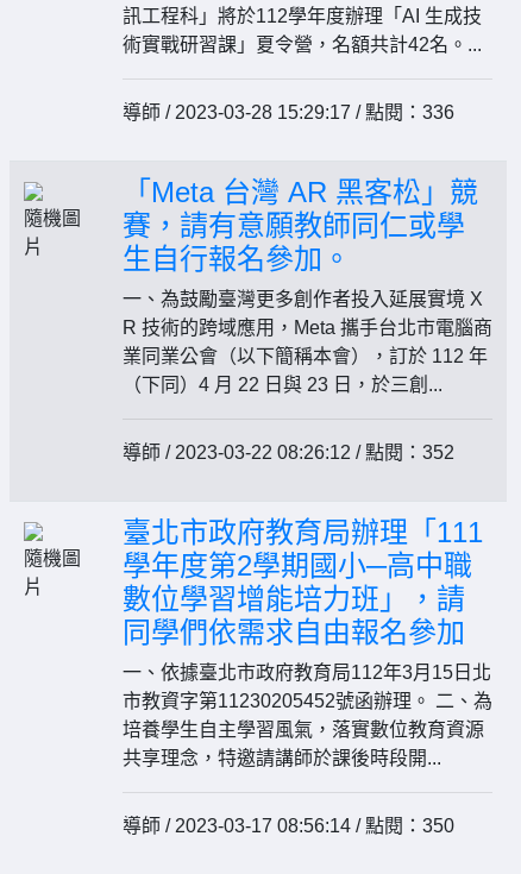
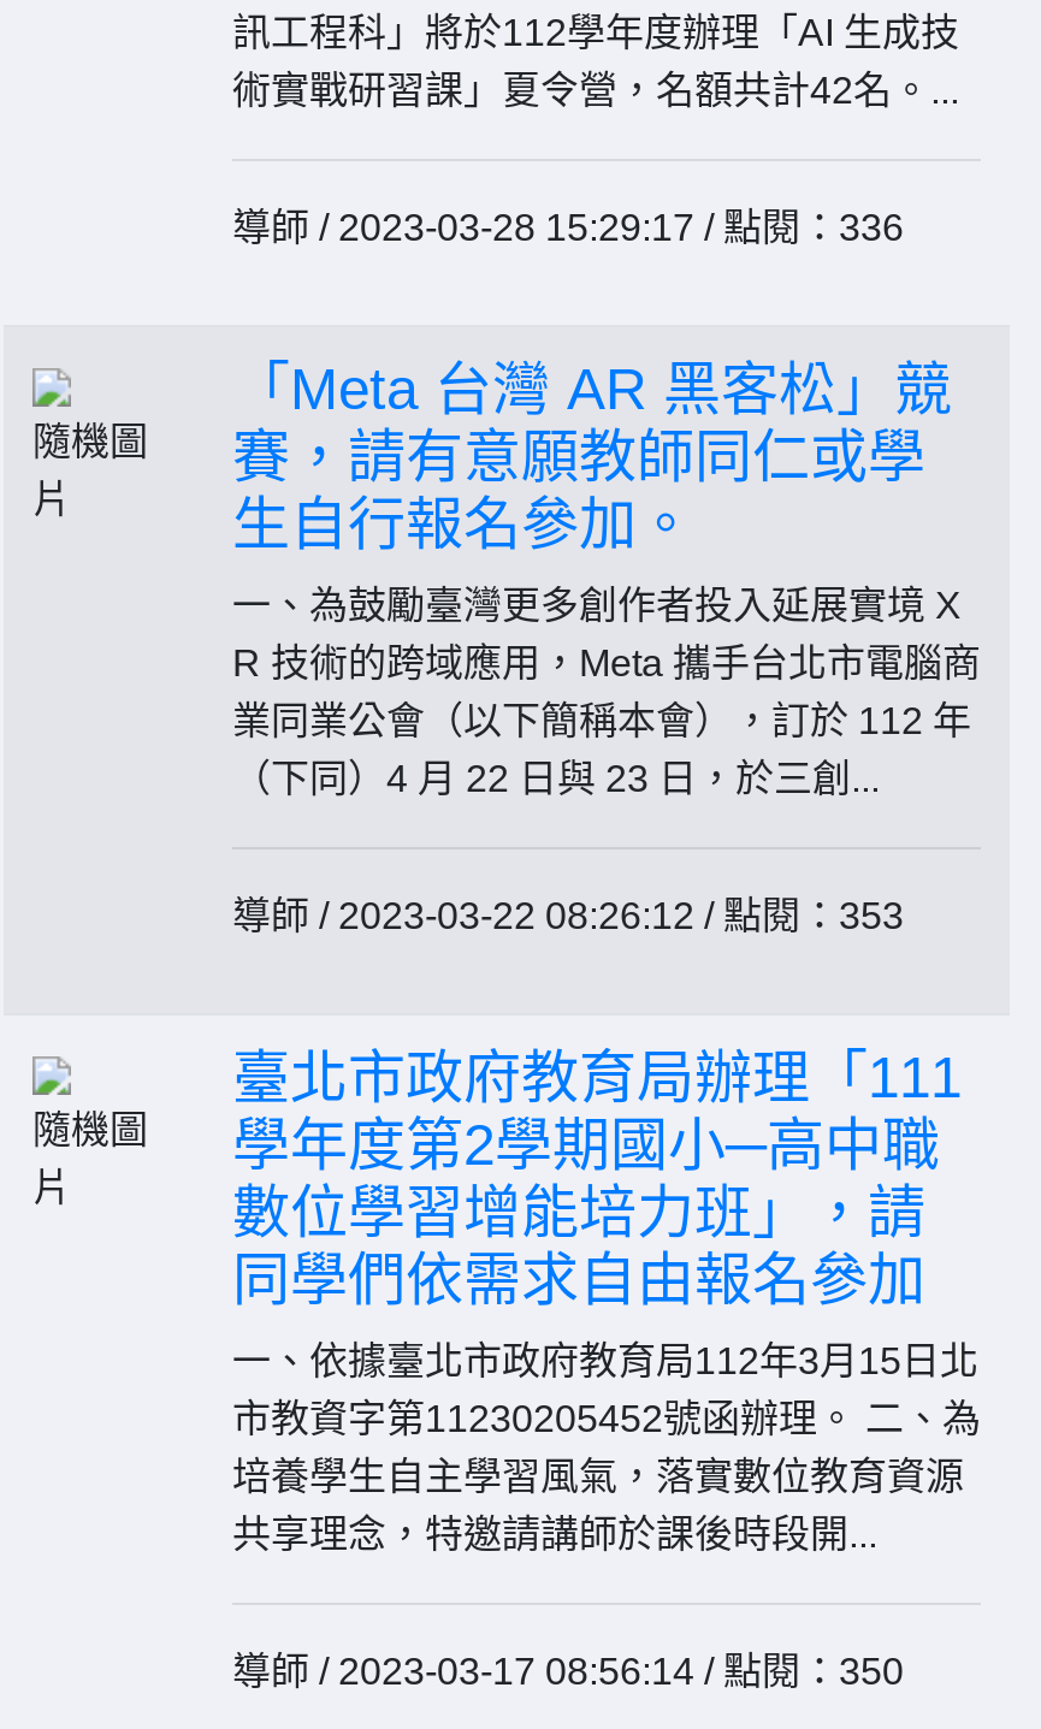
- 導師 / 2023-03-22 08:26:12 / 點閱：352
+ 導師 / 2023-03-22 08:26:12 / 點閱：353
